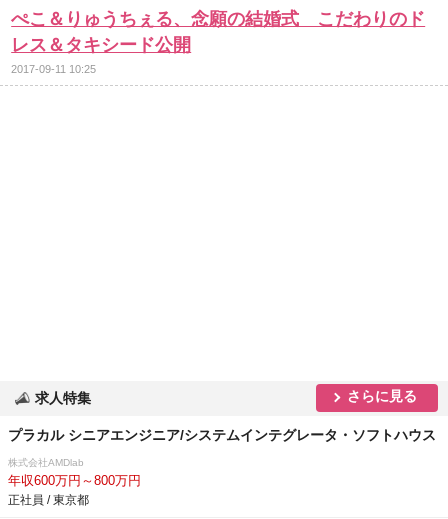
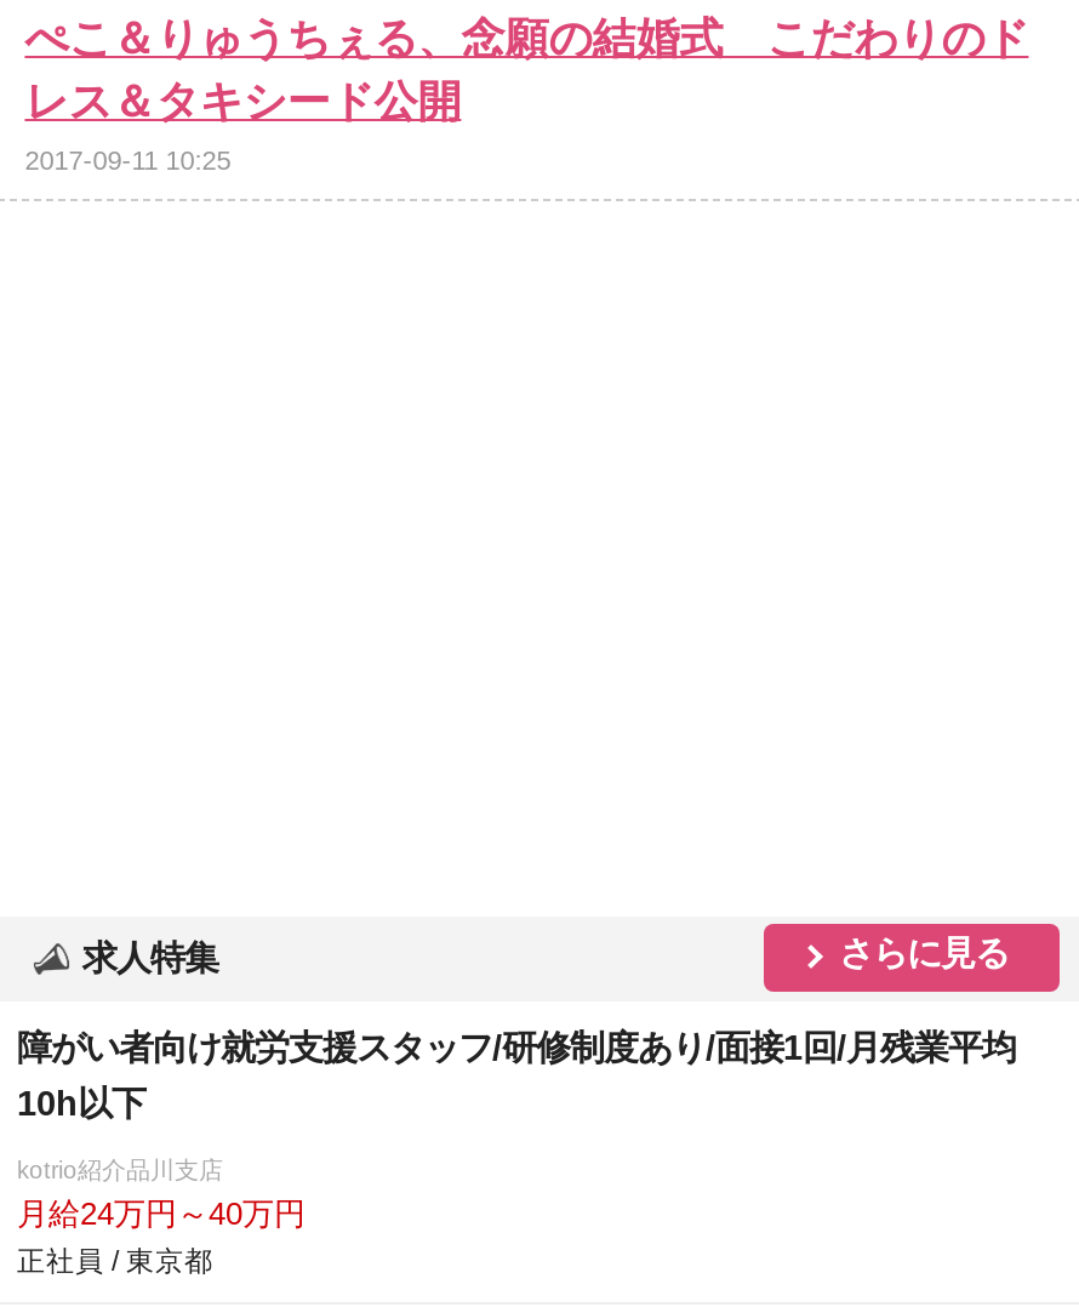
- プラカル シニアエンジニア/システムインテグレータ・ソフトハウス
+ 障がい者向け就労支援スタッフ/研修制度あり/面接1回/月残業平均
+ 10h以下

- 株式会社AMDlab
- 年収600万円～800万円
+ kotrio紹介品川支店
+ 月給24万円～40万円
